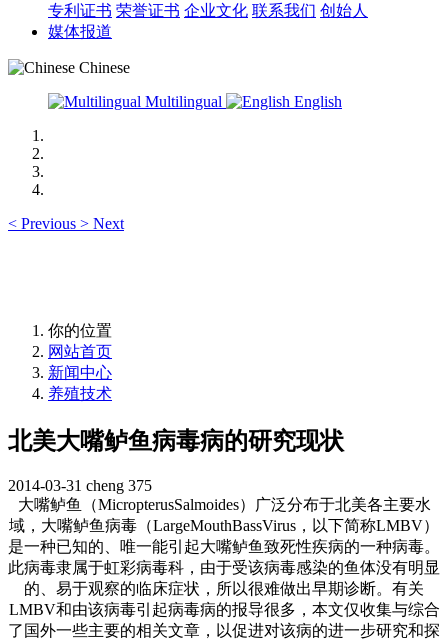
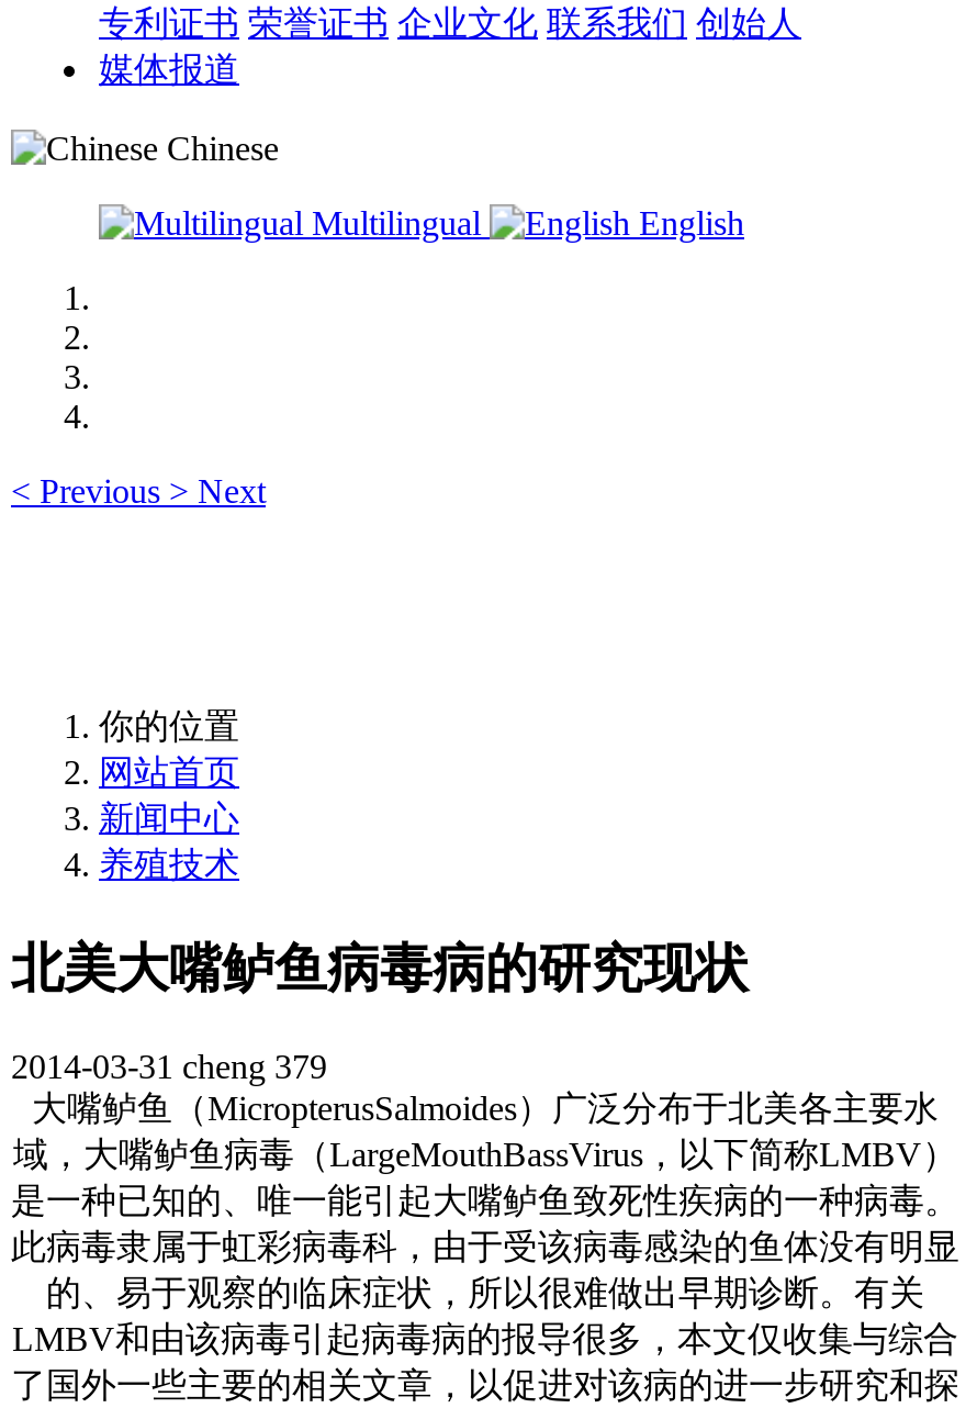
- 2014-03-31 cheng 375
+ 2014-03-31 cheng 379
